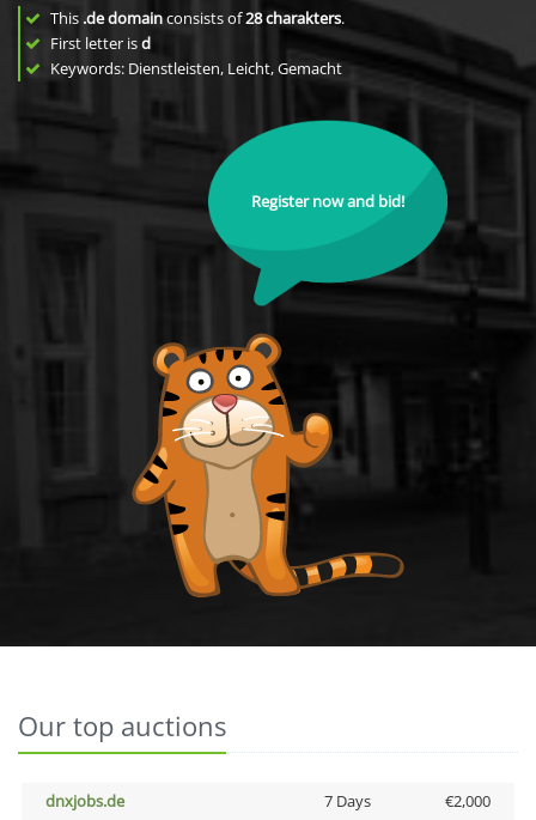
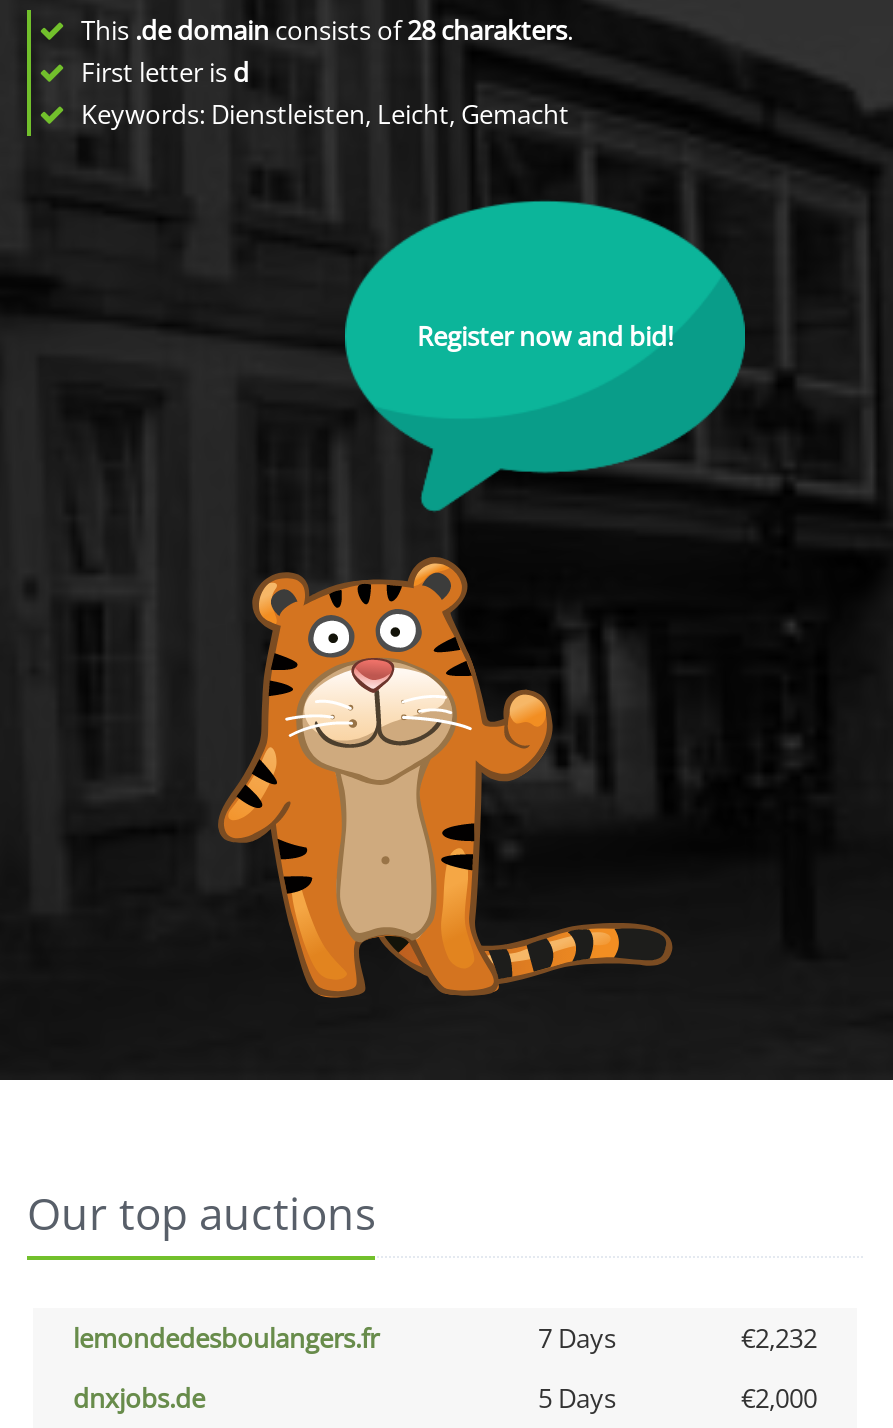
+ lemondedesboulangers.fr
+ 7 Days
+ €2,232

- 7 Days
+ 5 Days
